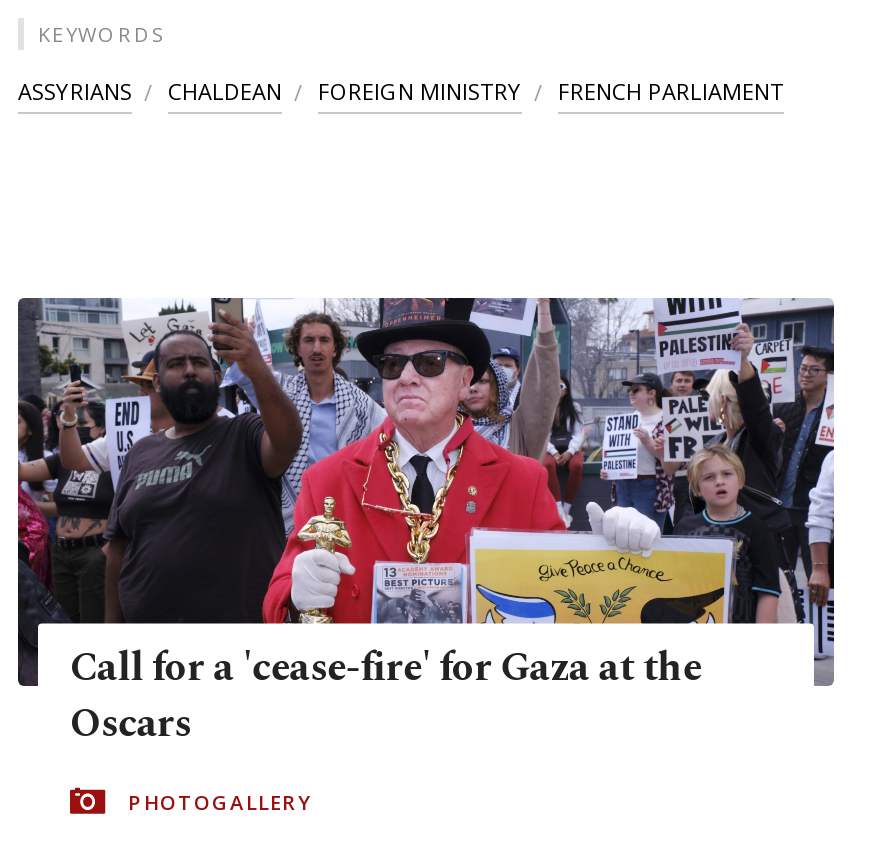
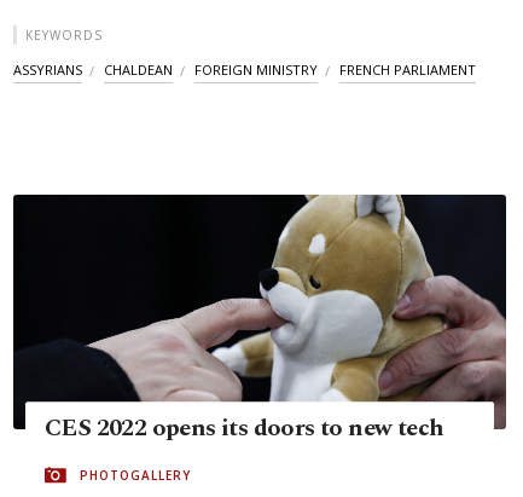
- [image]
- Call for a 'cease-fire' for Gaza at the
- Oscars
+ [image]
+ CES 2022 opens its doors to new tech
